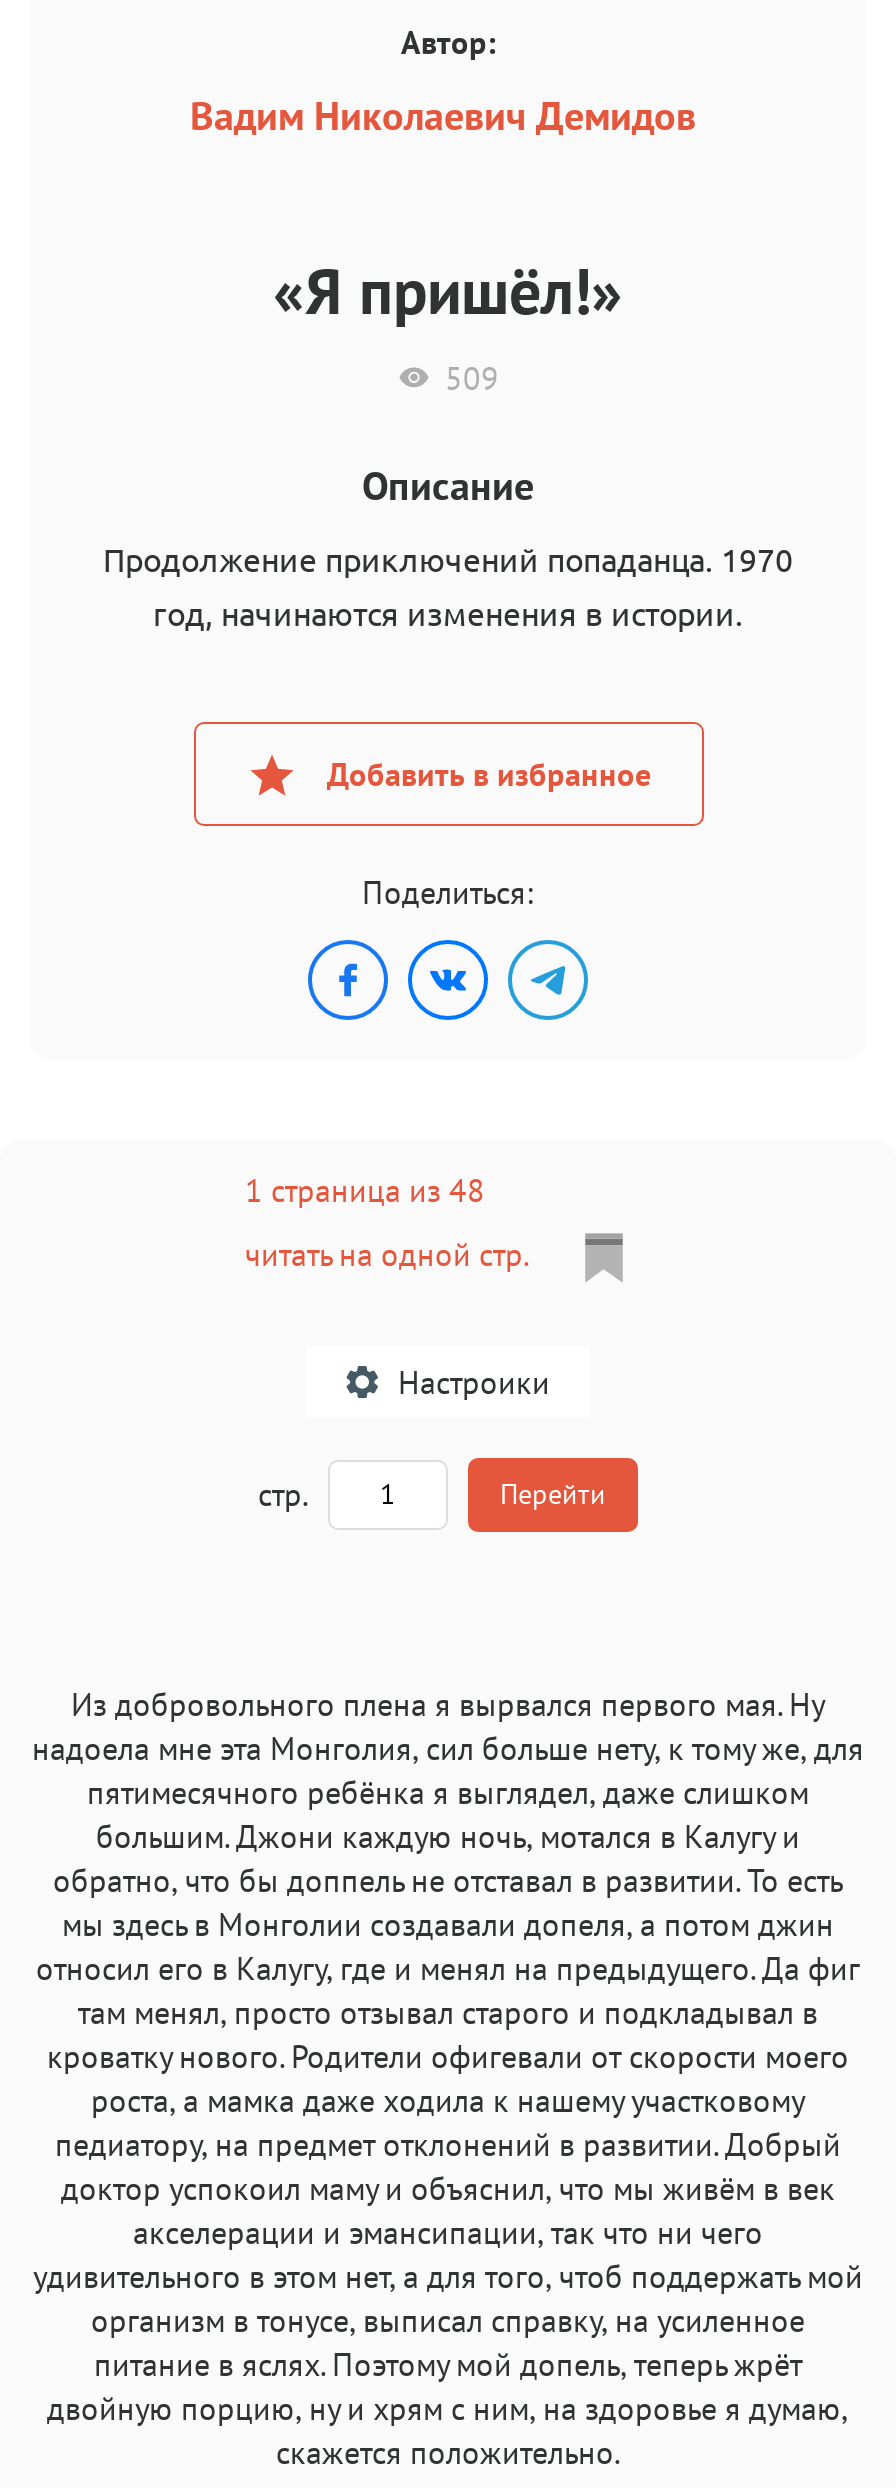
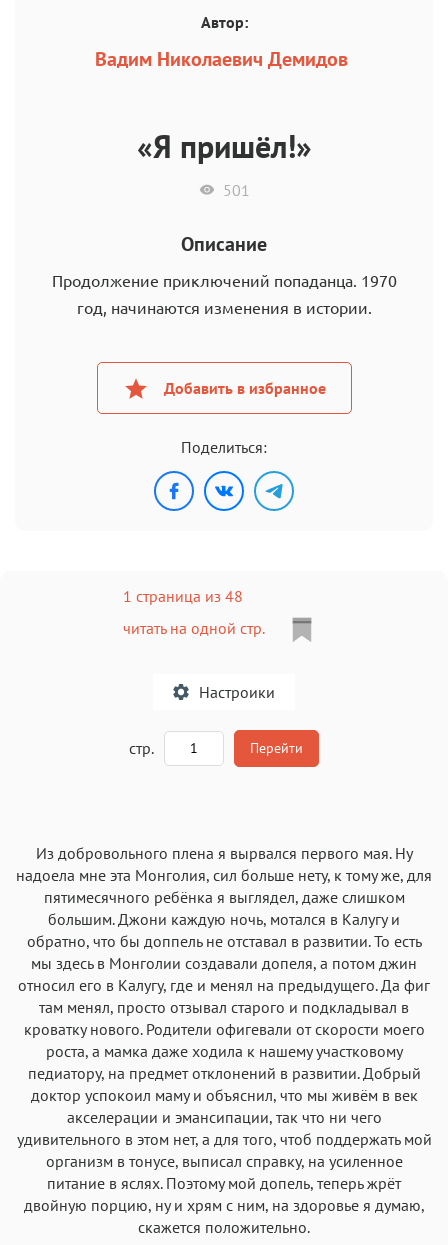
- 509
+ 501
